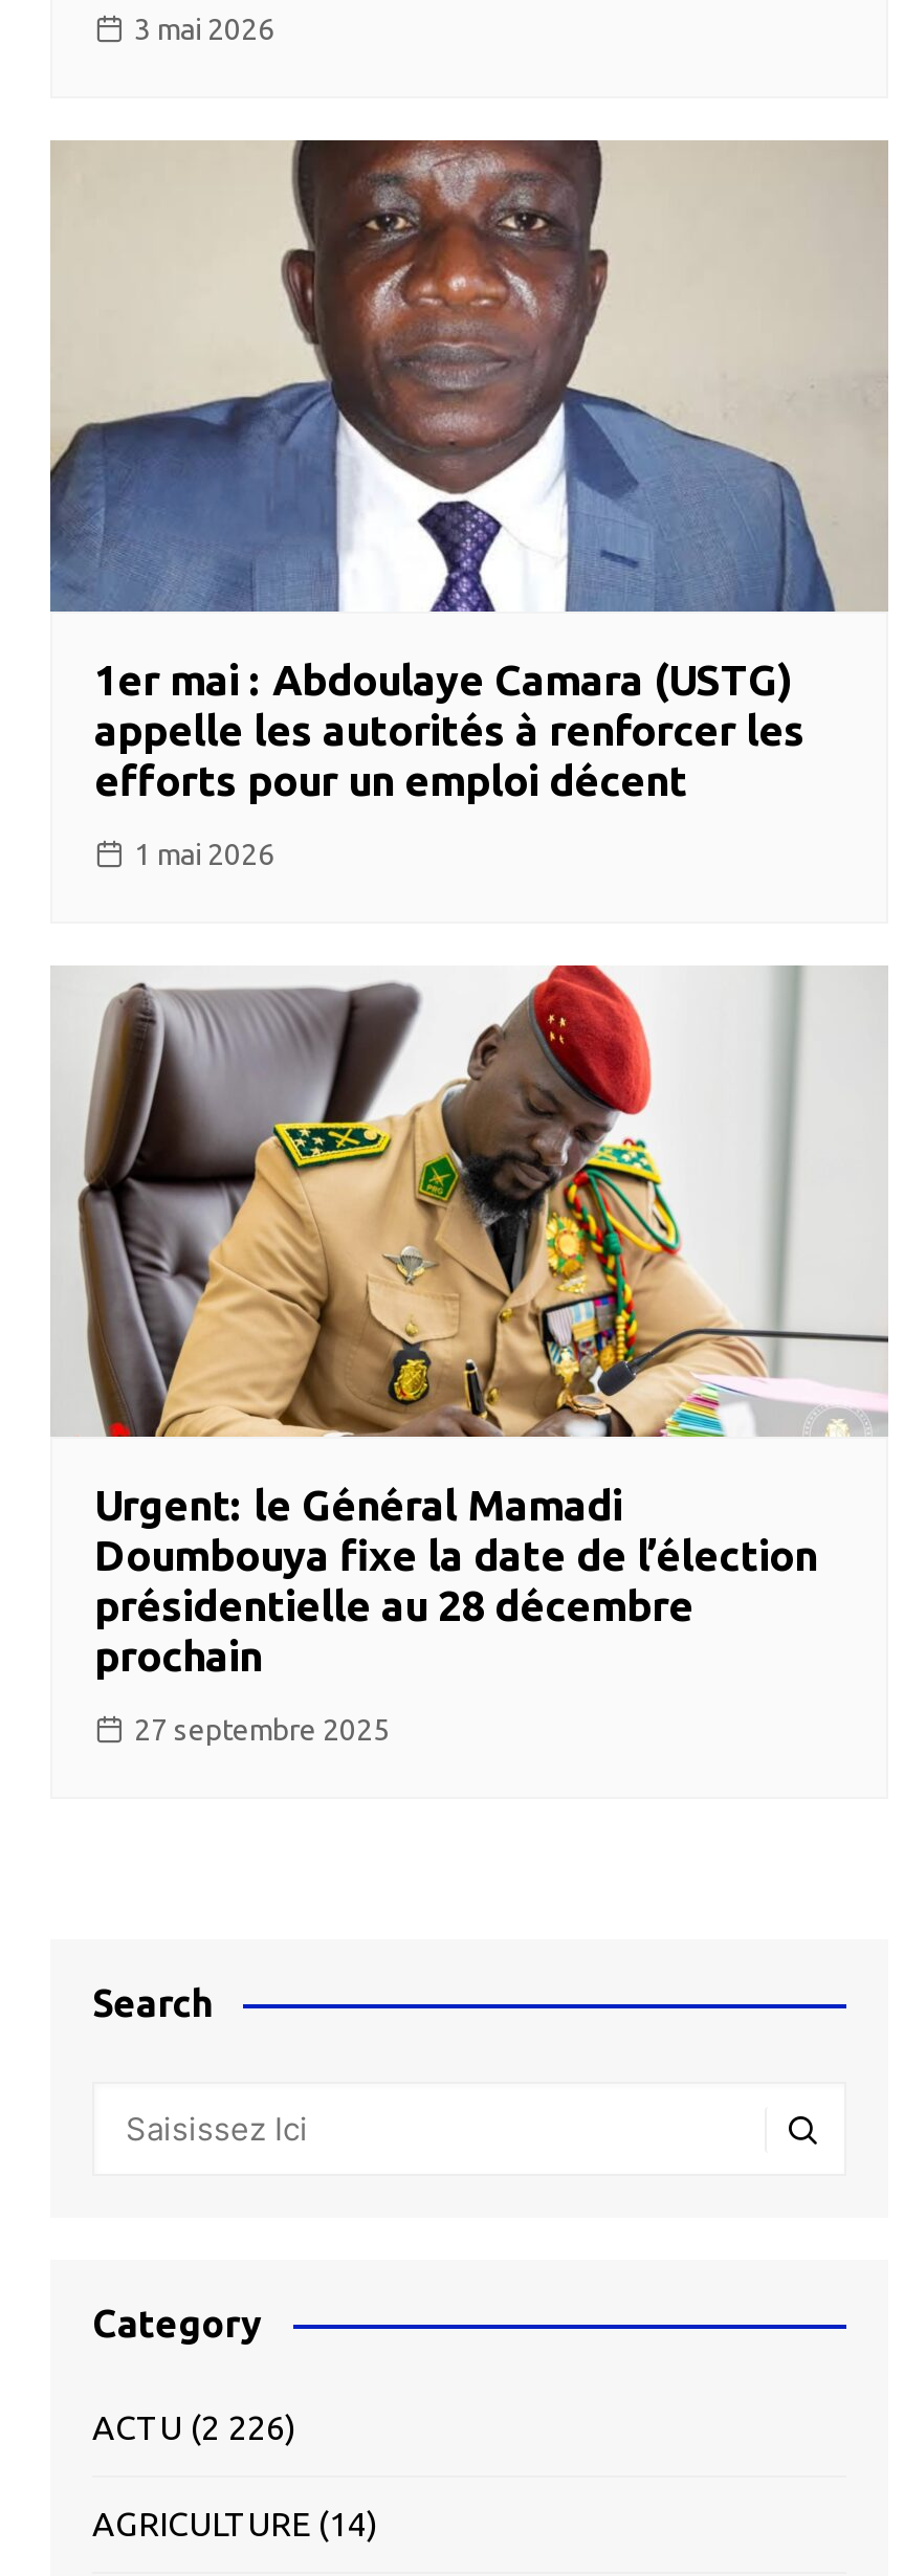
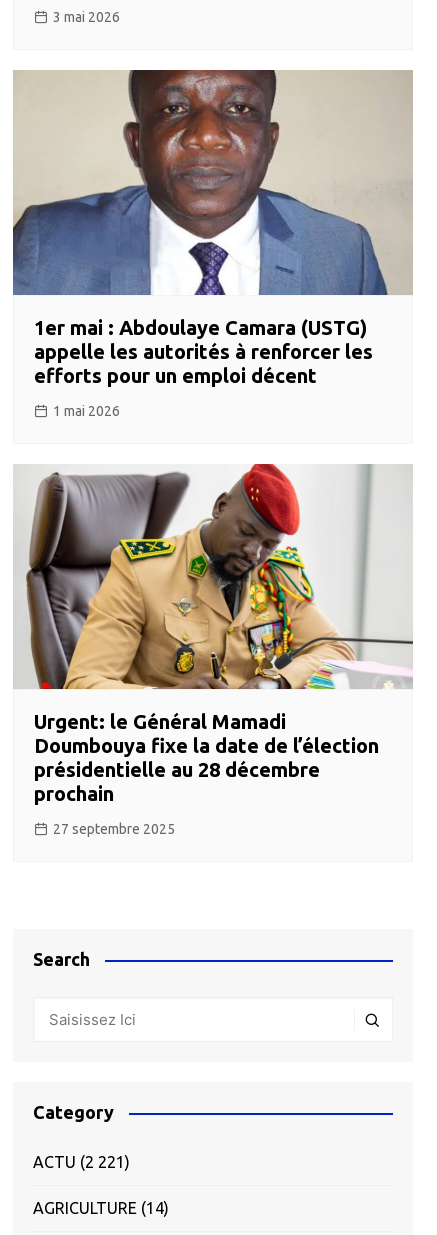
- ACTU (2 226)
+ ACTU (2 221)
